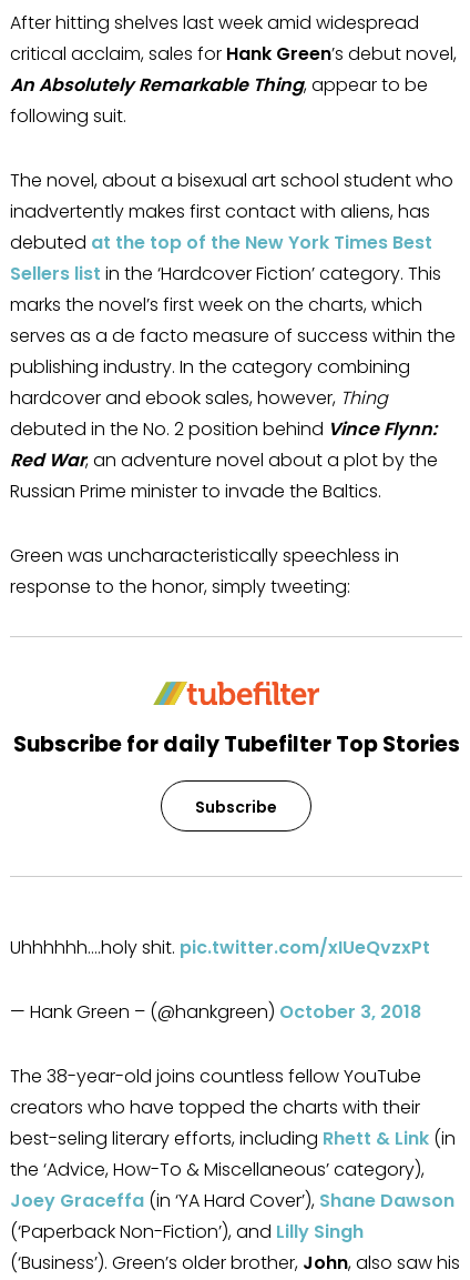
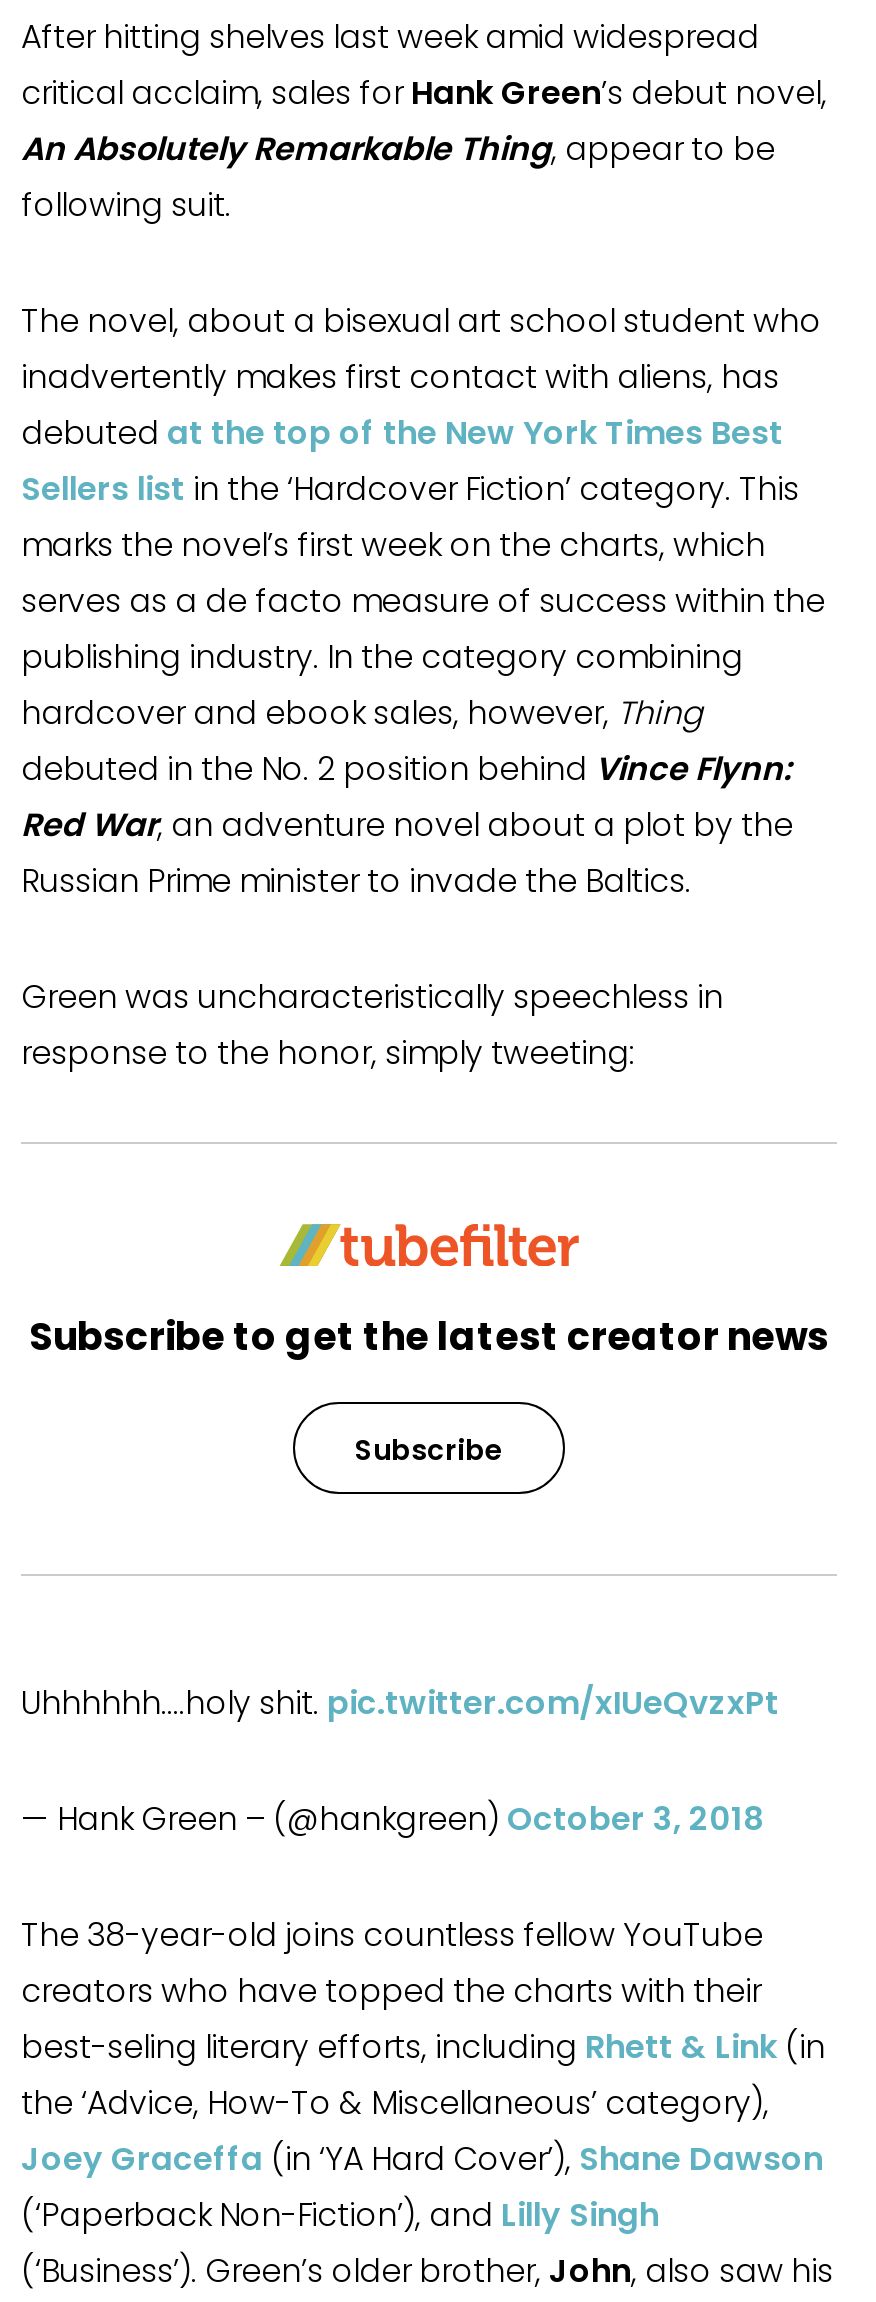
- Subscribe for daily Tubefilter Top Stories
+ Subscribe to get the latest creator news
